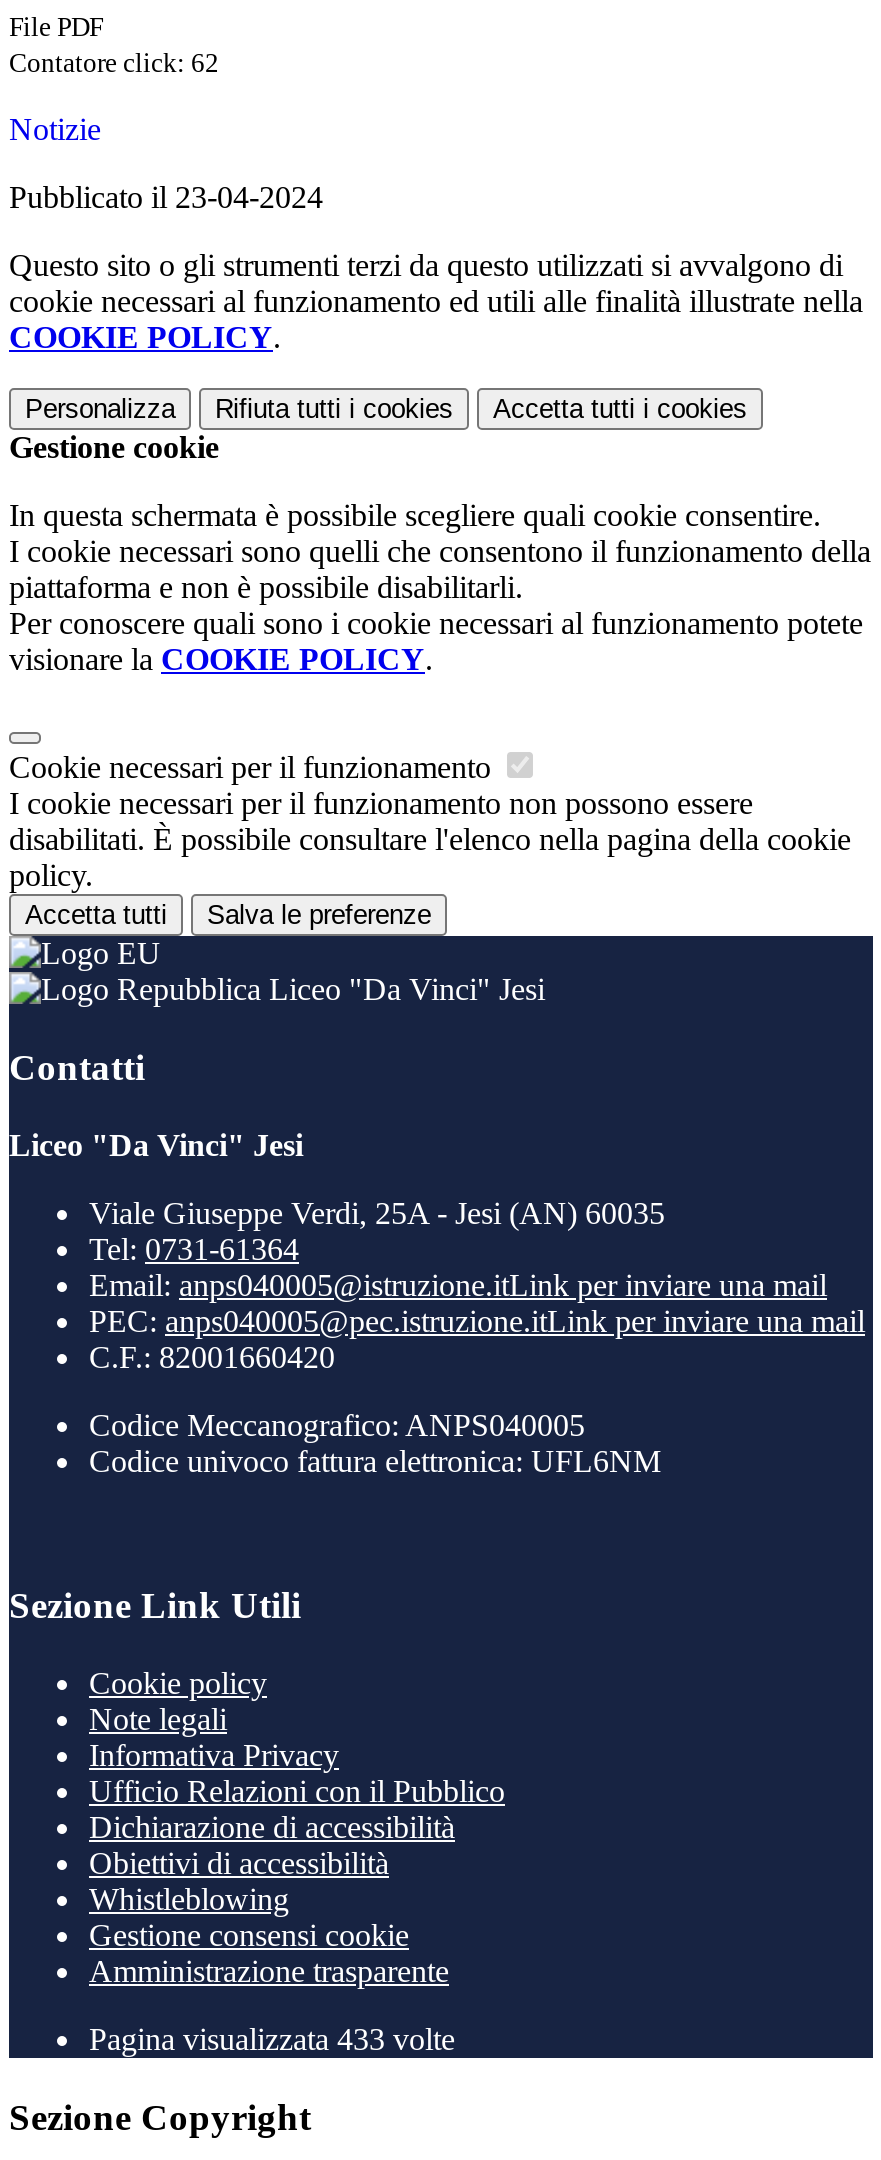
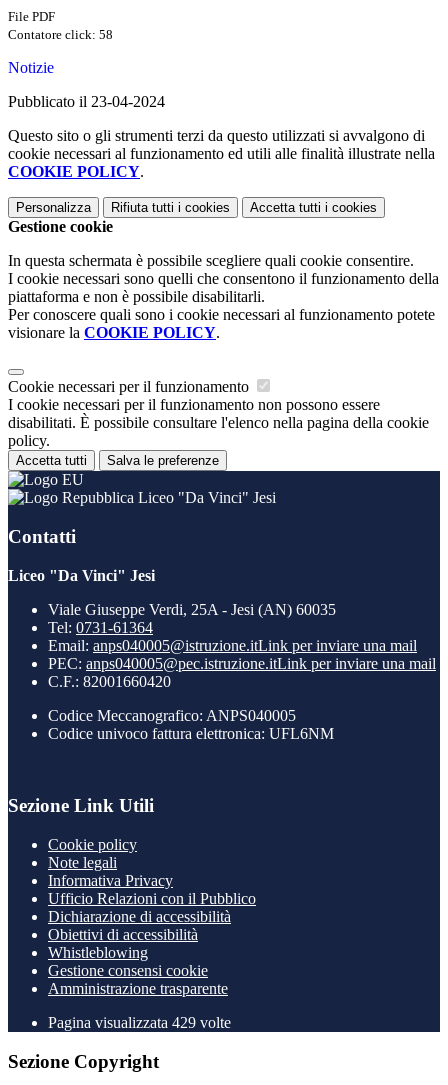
- Contatore click: 62
+ Contatore click: 58

- Pagina visualizzata 433 volte
+ Pagina visualizzata 429 volte
